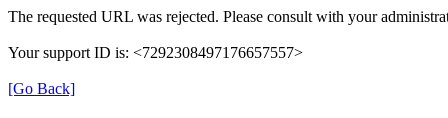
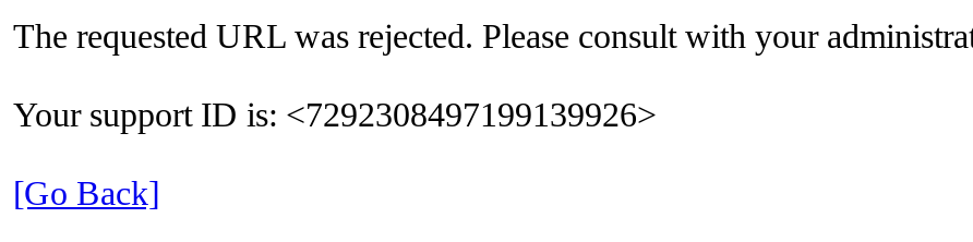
- Your support ID is: <7292308497176657557>
+ Your support ID is: <7292308497199139926>
